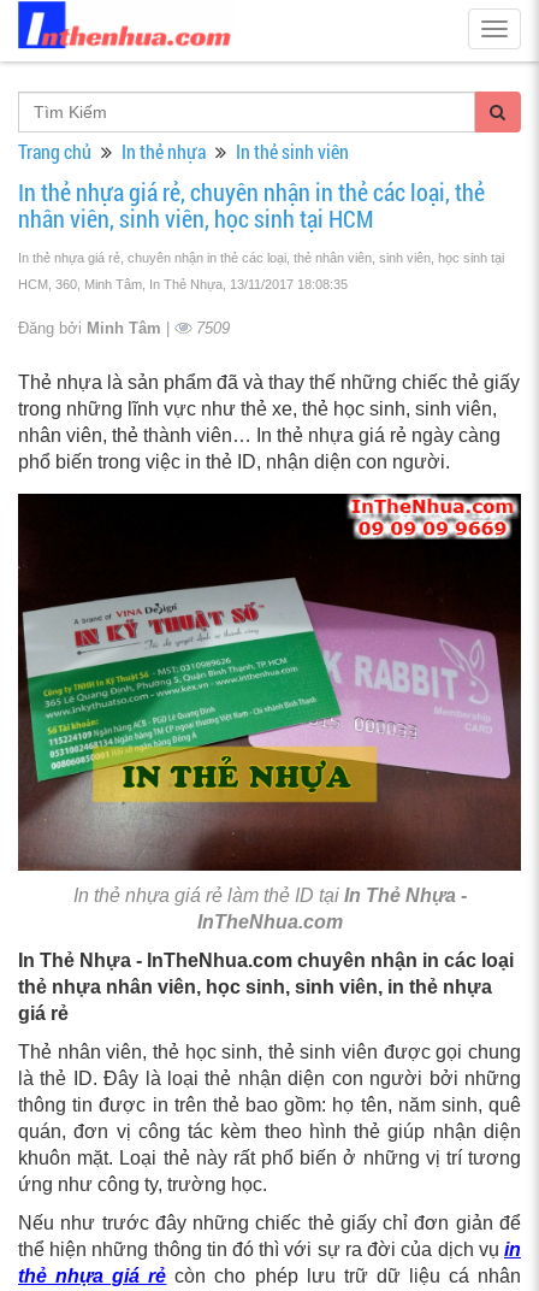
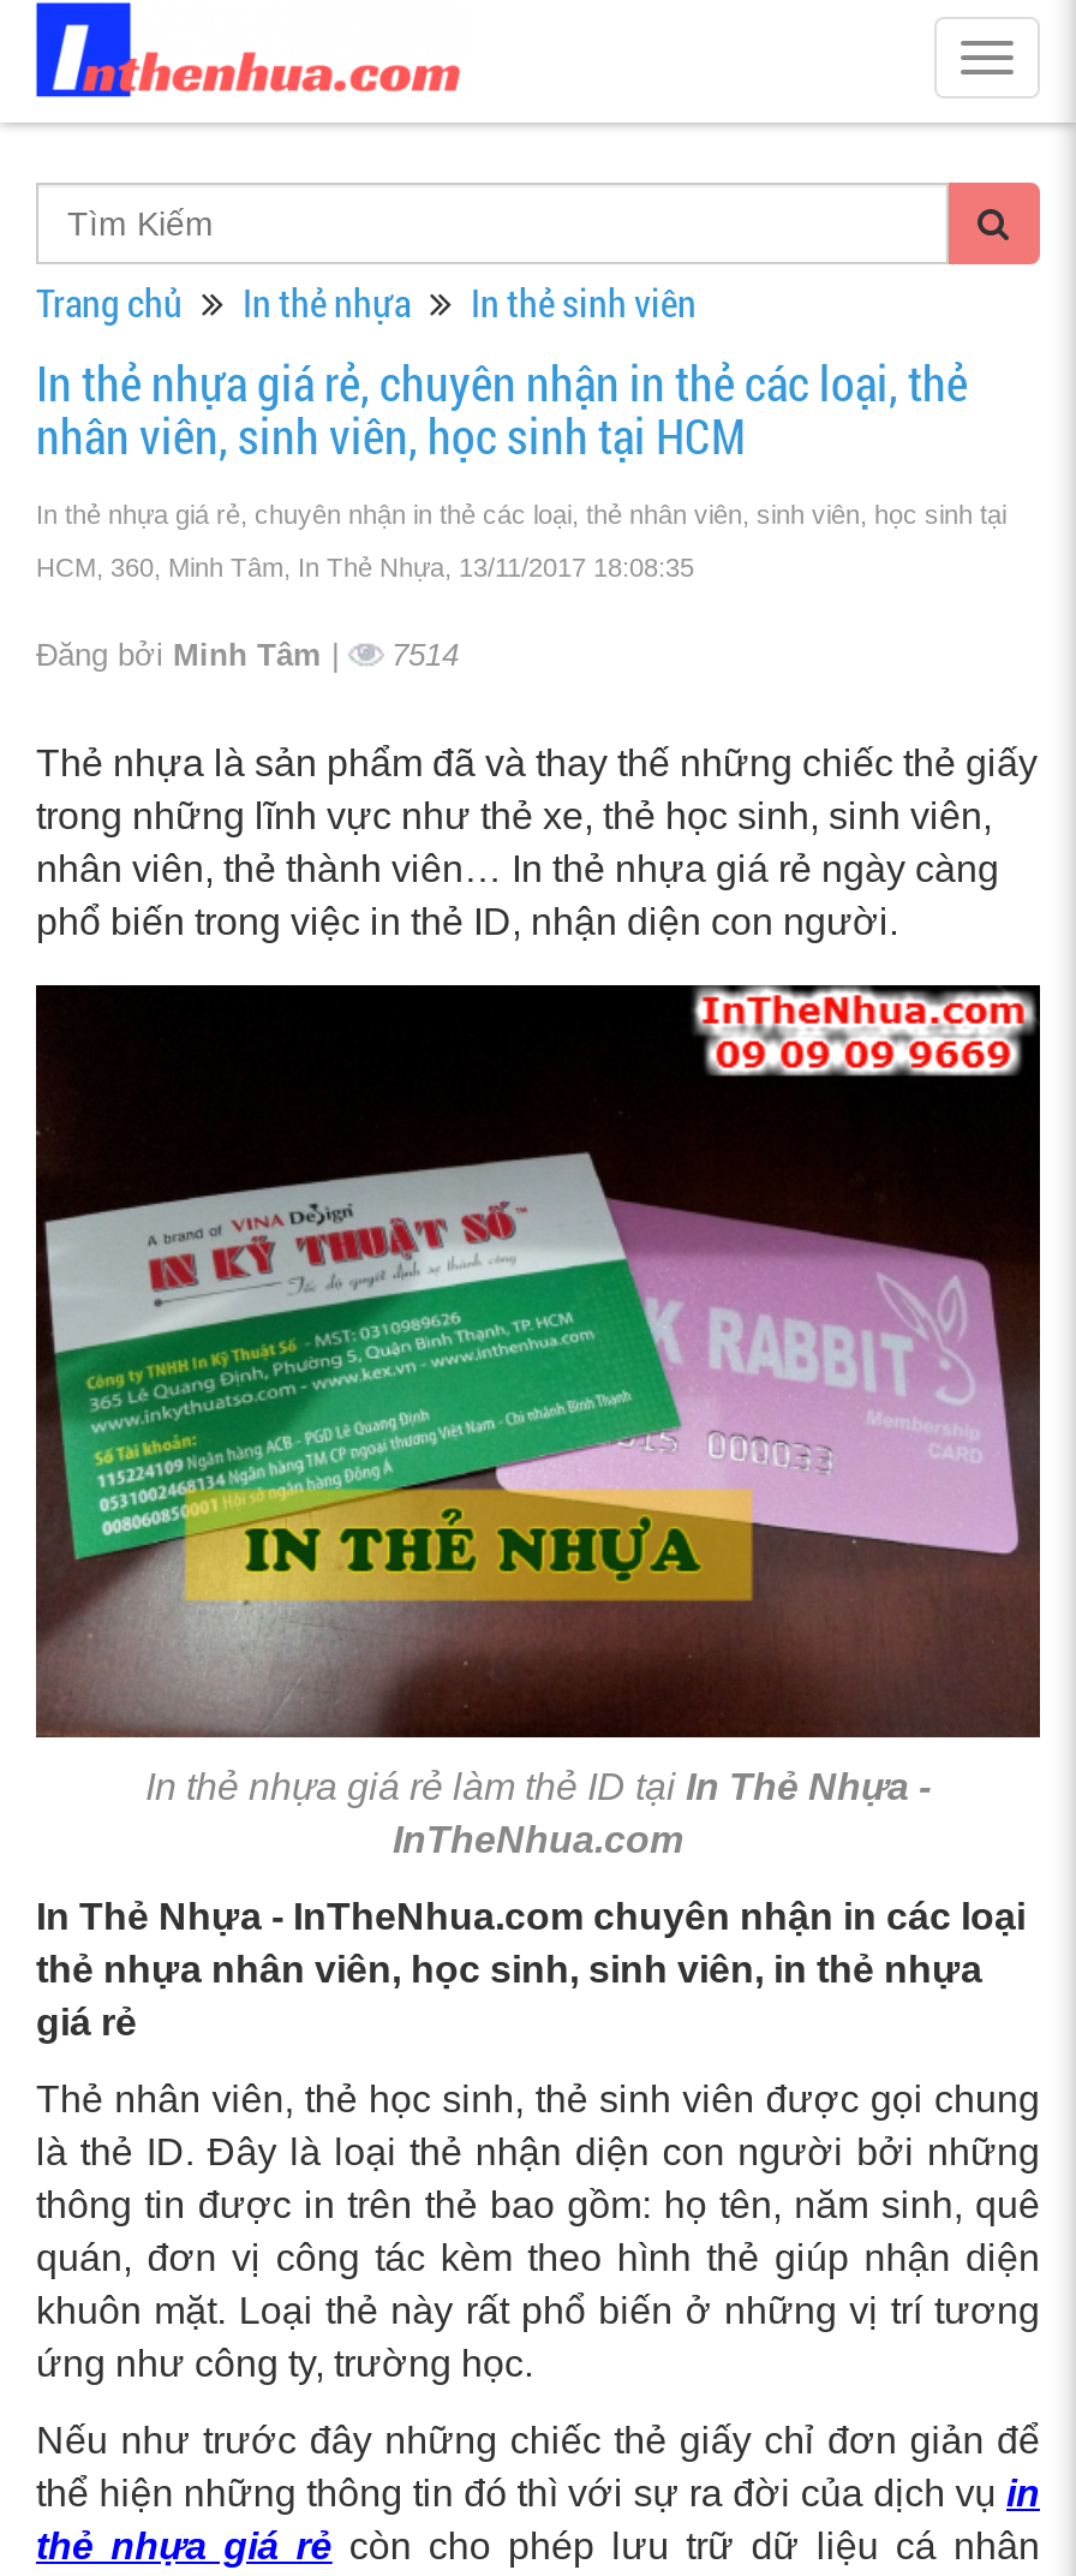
- 7509
+ 7514
